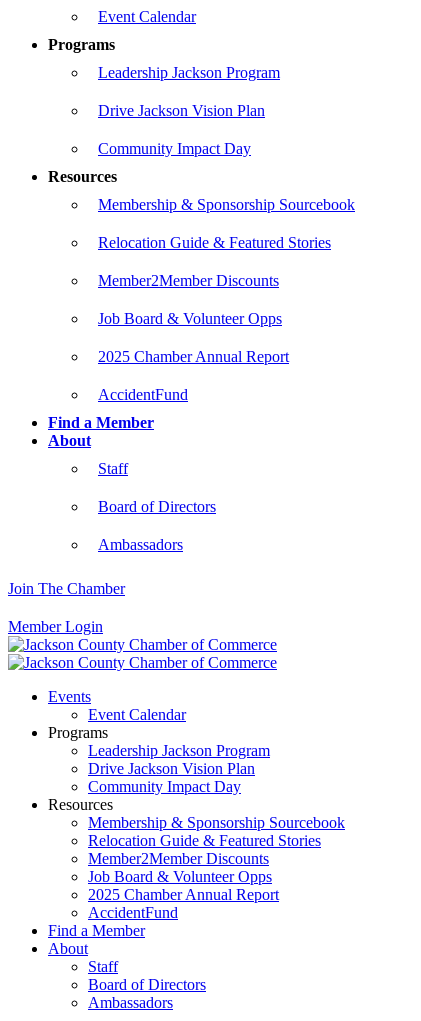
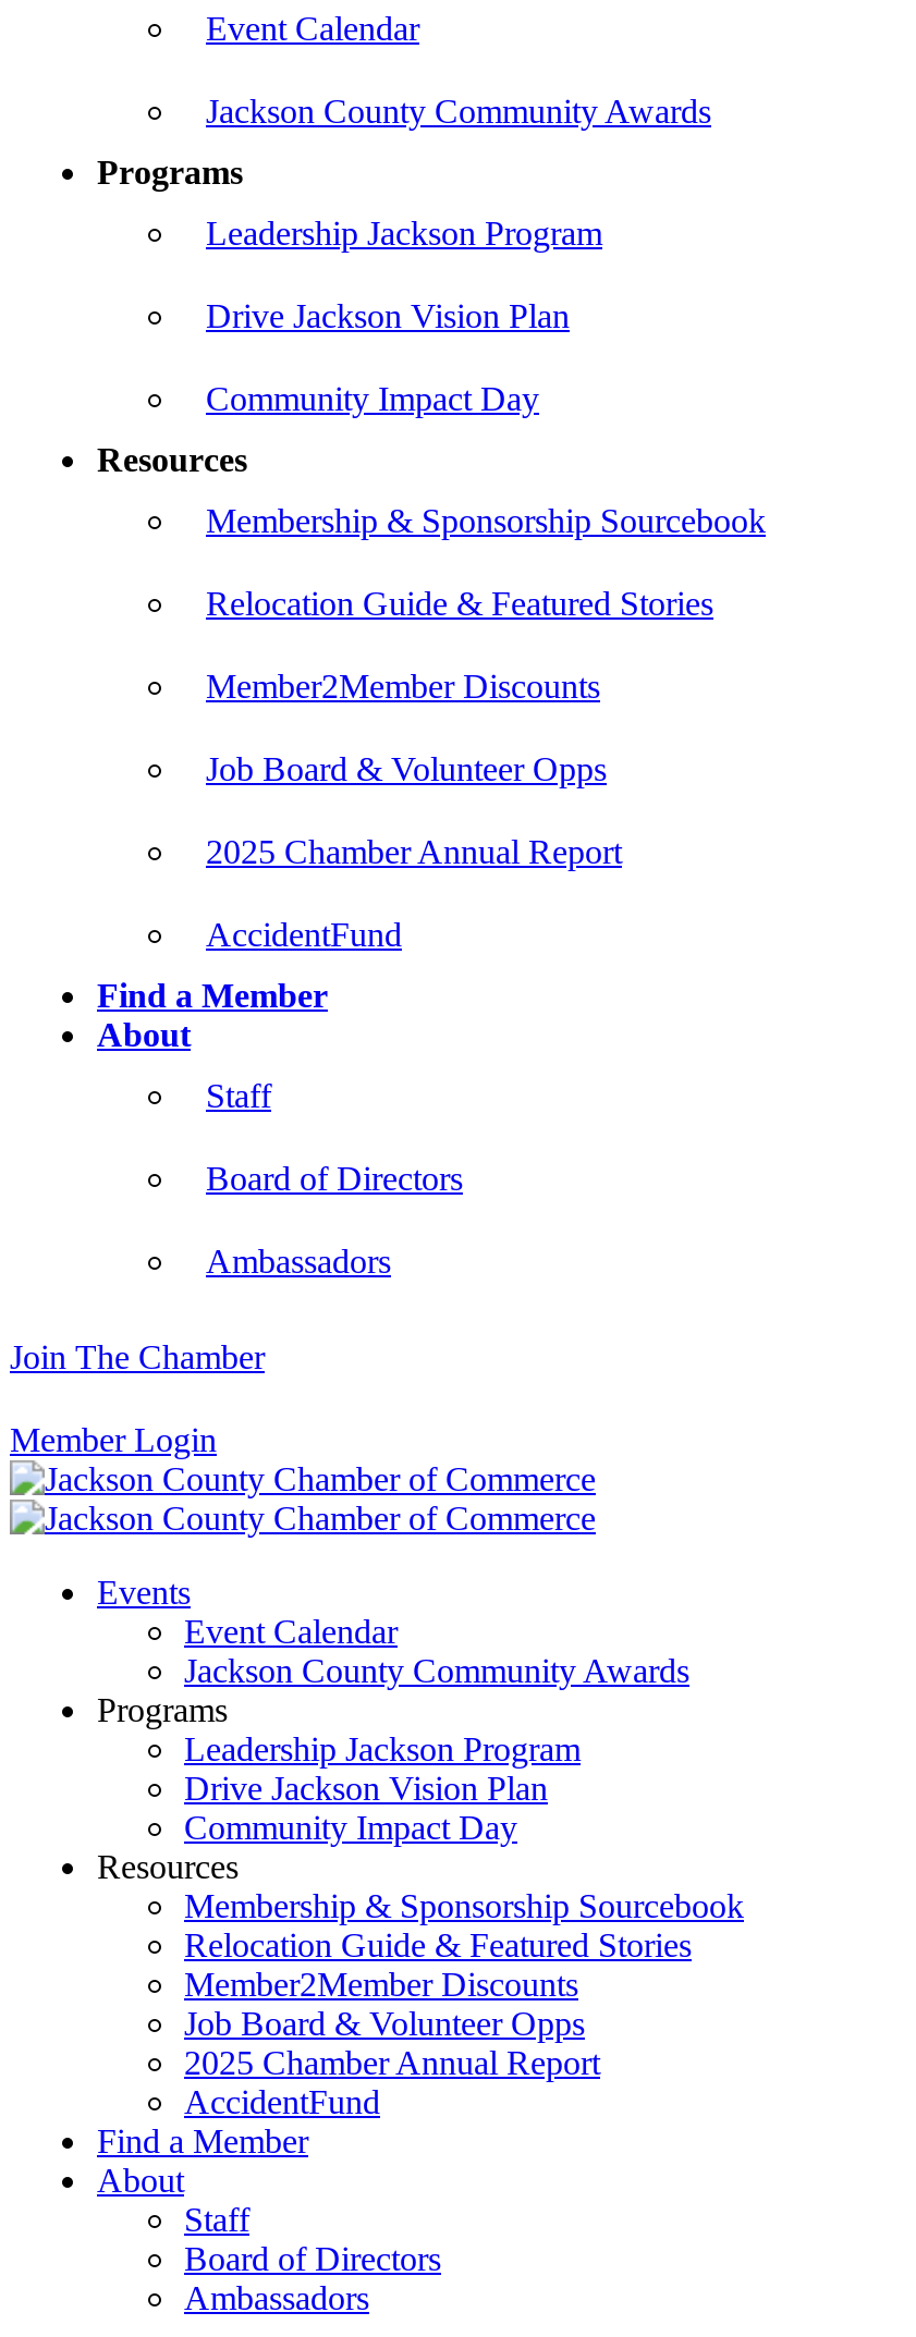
+ Jackson County Community Awards

+ Jackson County Community Awards
